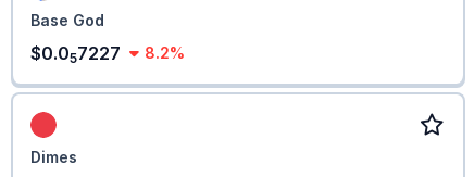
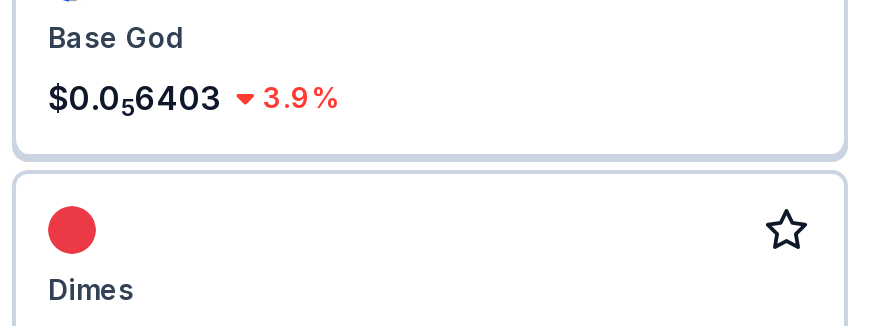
- $0.057227
+ $0.056403

- 8.2%
+ 3.9%
